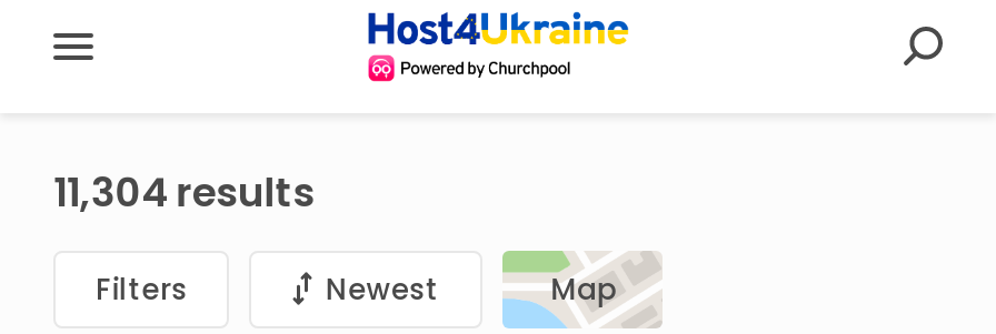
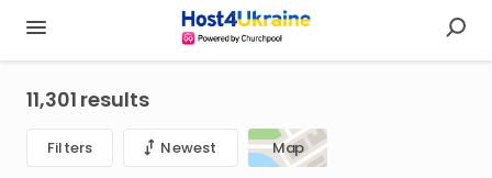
- 11,304 results
+ 11,301 results
